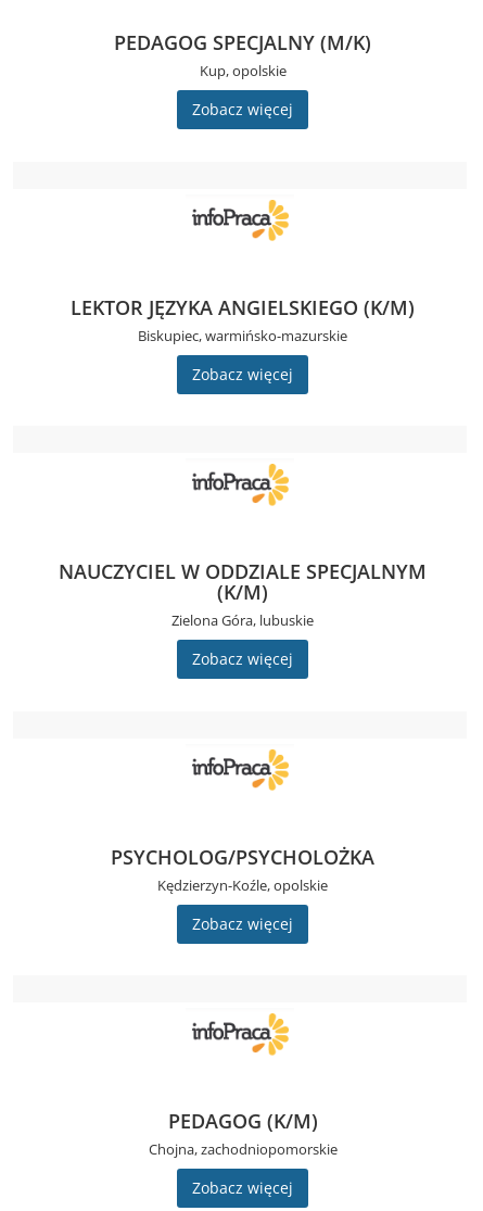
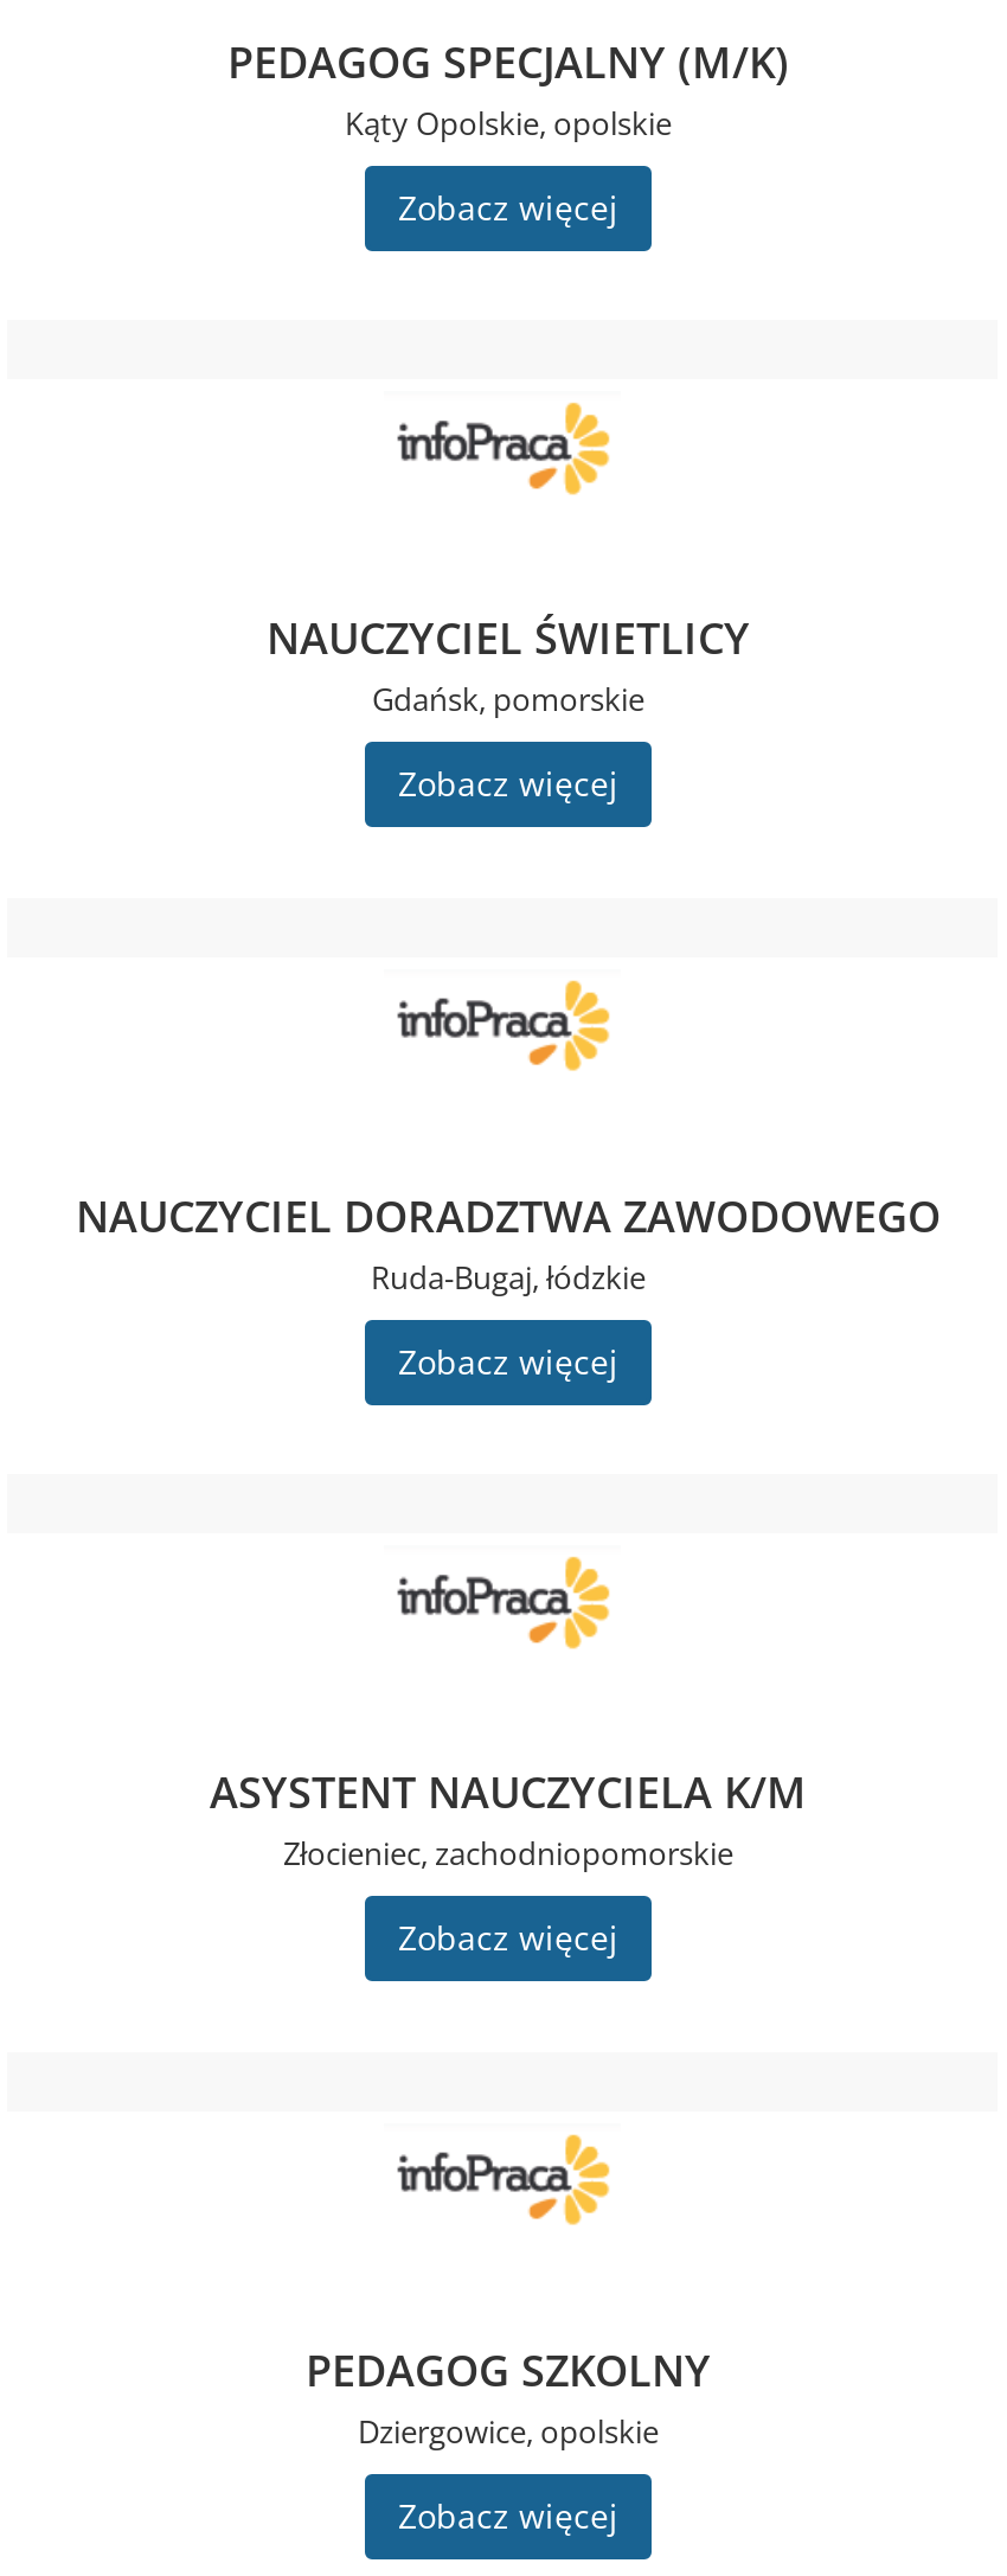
- Kup, opolskie
+ Kąty Opolskie, opolskie

- LEKTOR JĘZYKA ANGIELSKIEGO (K/M)
- Biskupiec, warmińsko-mazurskie
+ NAUCZYCIEL ŚWIETLICY
+ Gdańsk, pomorskie

- NAUCZYCIEL W ODDZIALE SPECJALNYM
- (K/M)
- Zielona Góra, lubuskie
+ NAUCZYCIEL DORADZTWA ZAWODOWEGO
+ Ruda-Bugaj, łódzkie

- PSYCHOLOG/PSYCHOLOŻKA
- Kędzierzyn-Koźle, opolskie
+ ASYSTENT NAUCZYCIELA K/M
+ Złocieniec, zachodniopomorskie

- PEDAGOG (K/M)
- Chojna, zachodniopomorskie
+ PEDAGOG SZKOLNY
+ Dziergowice, opolskie
